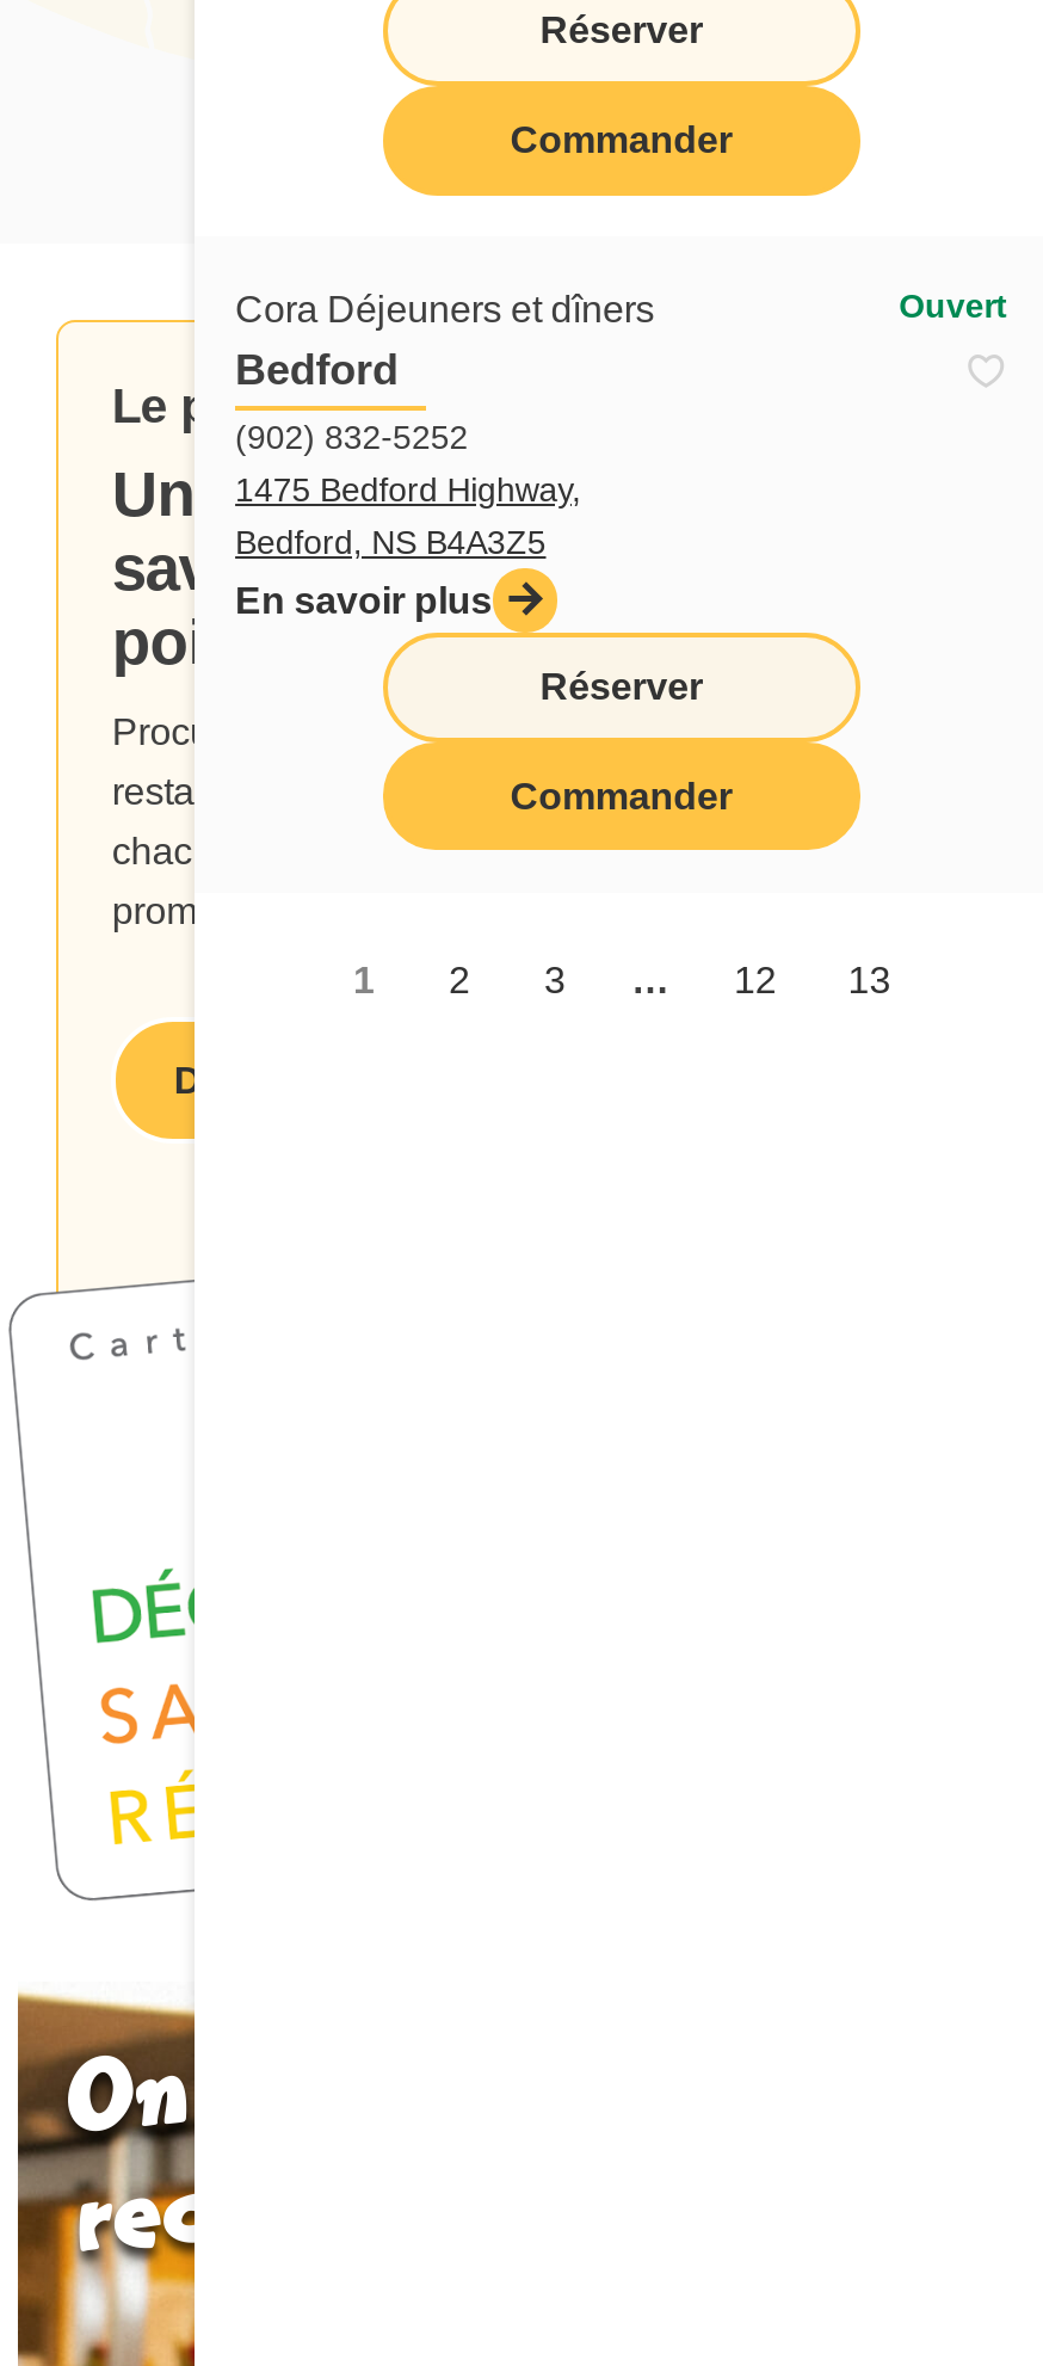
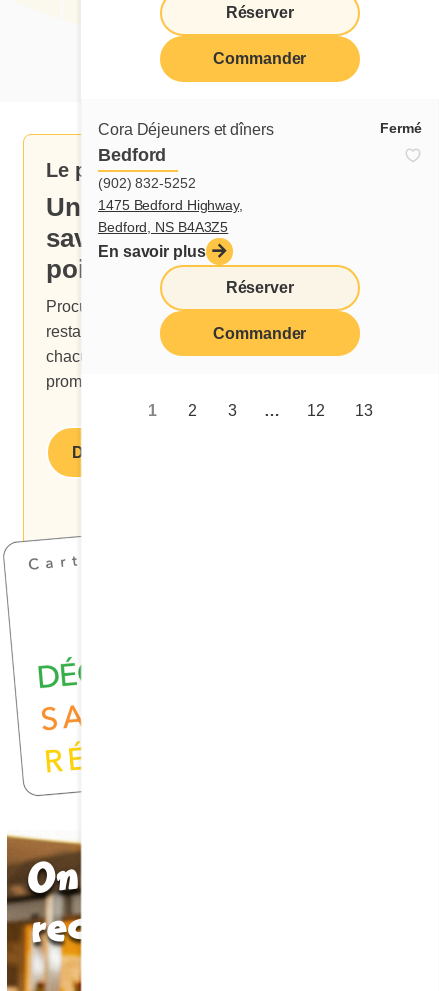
- Ouvert
+ Fermé
